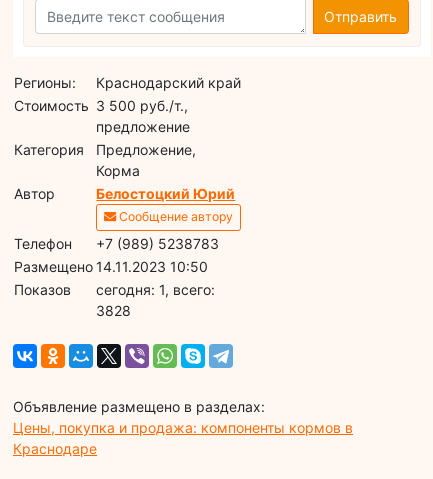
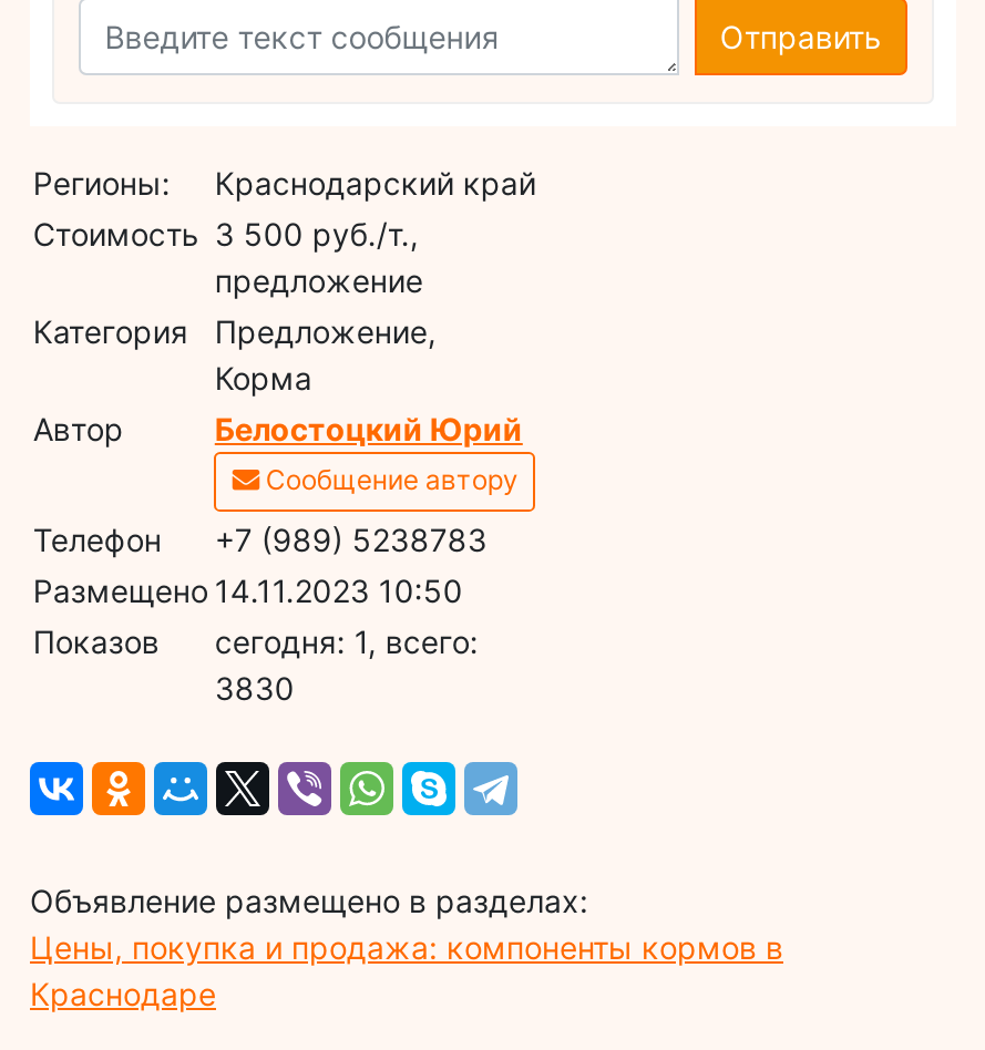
- 3828
+ 3830
